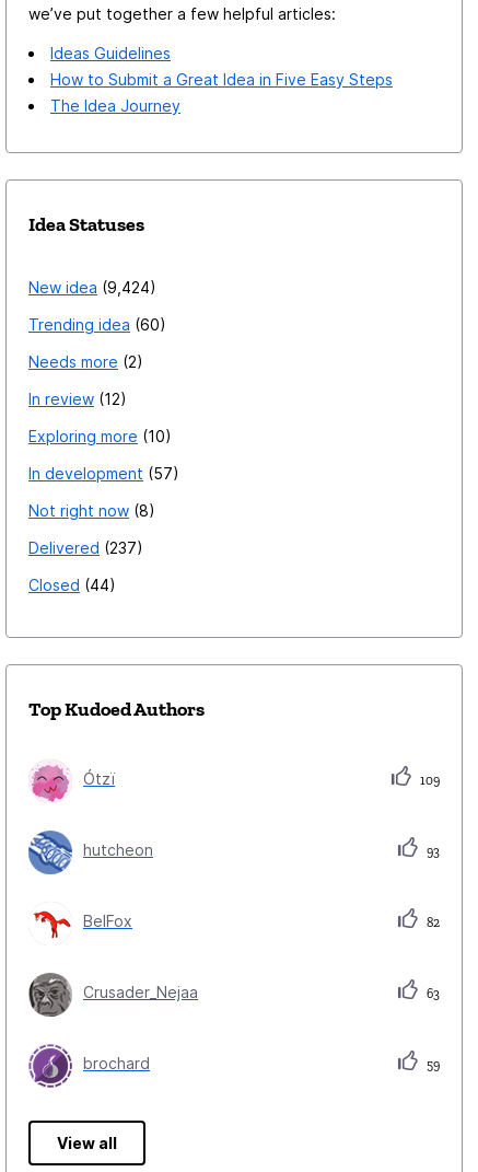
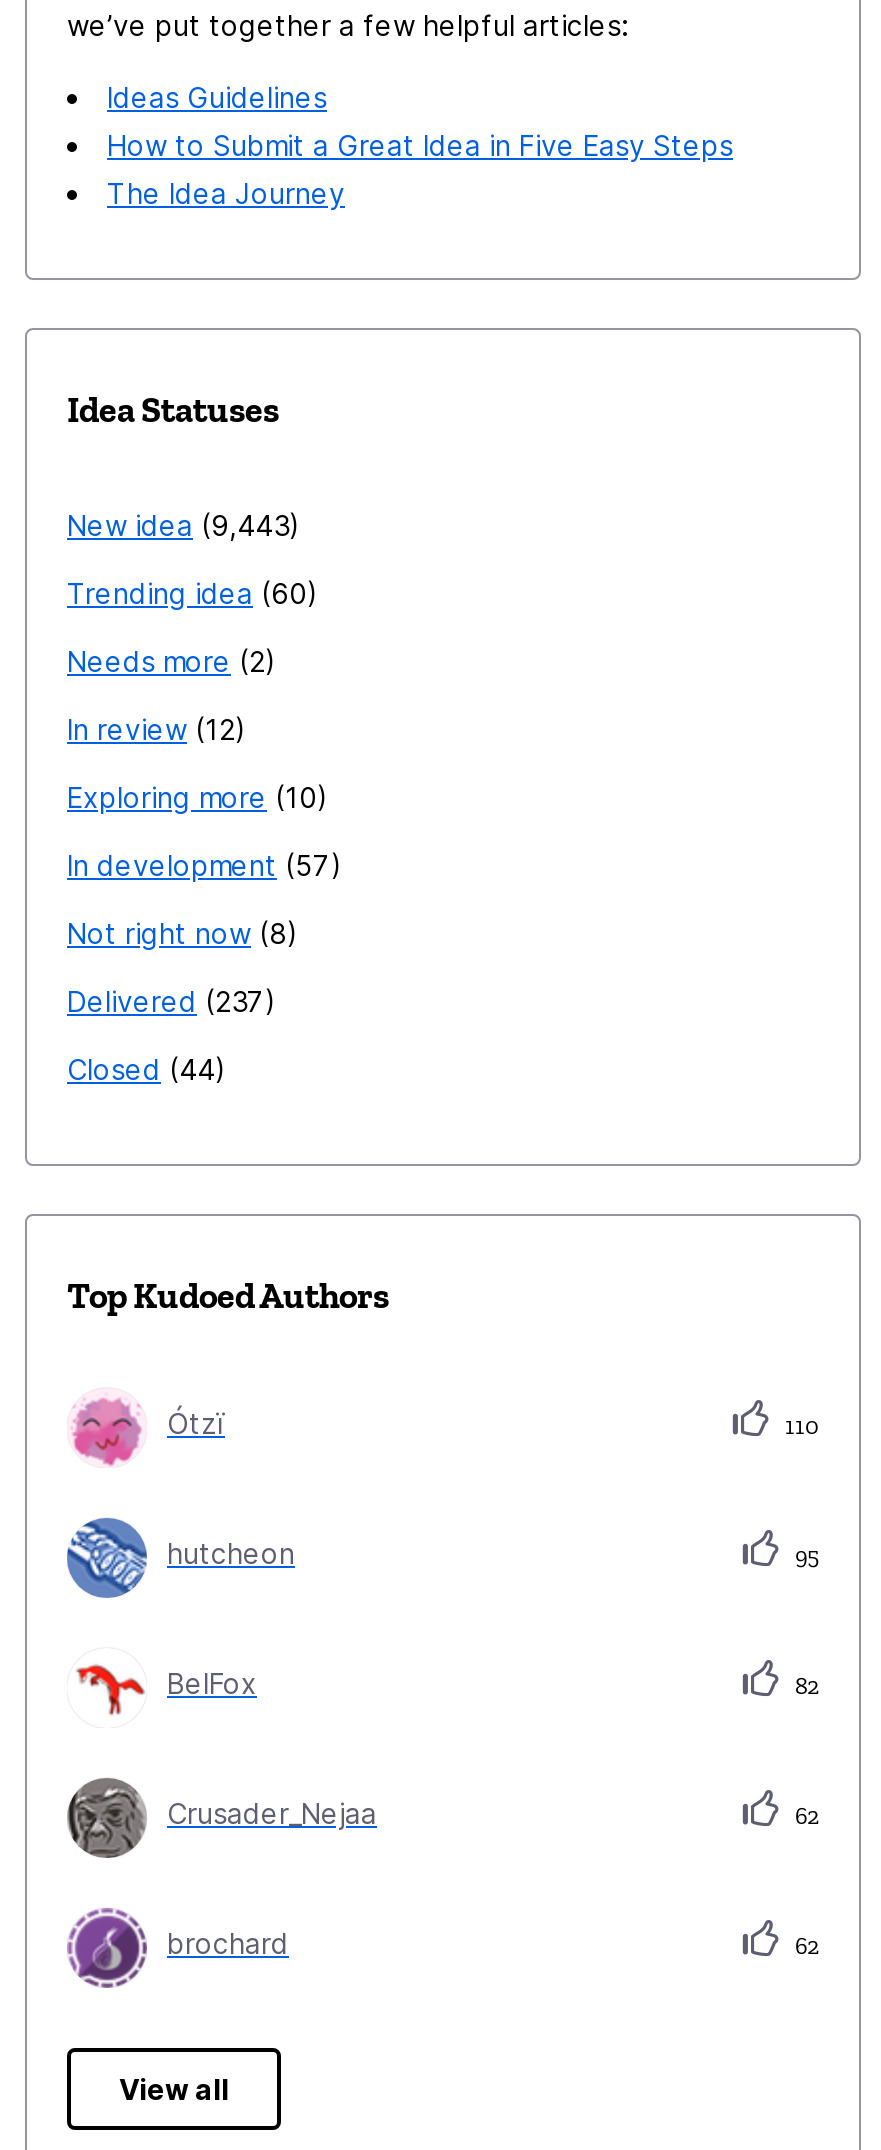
- New idea 9,424
+ New idea 9,443

- 109
+ 110

- 93
+ 95

- 63
+ 62

- 59
+ 62
